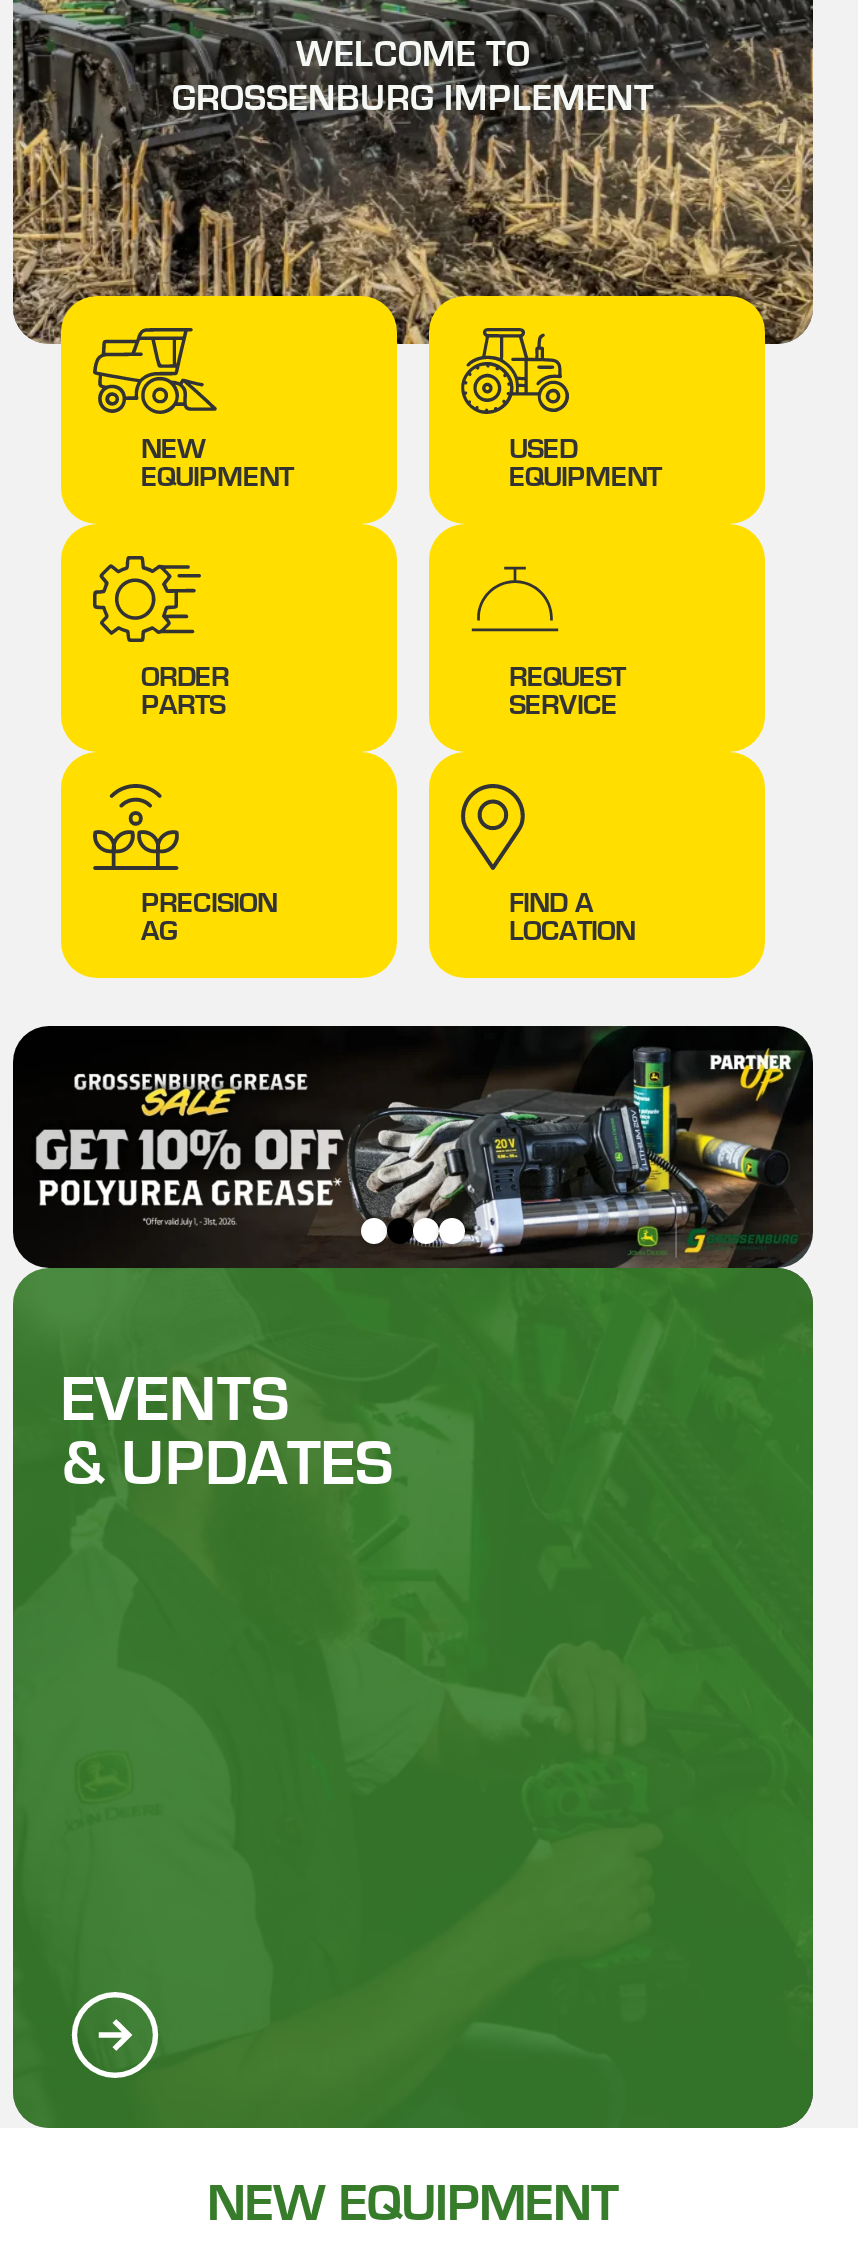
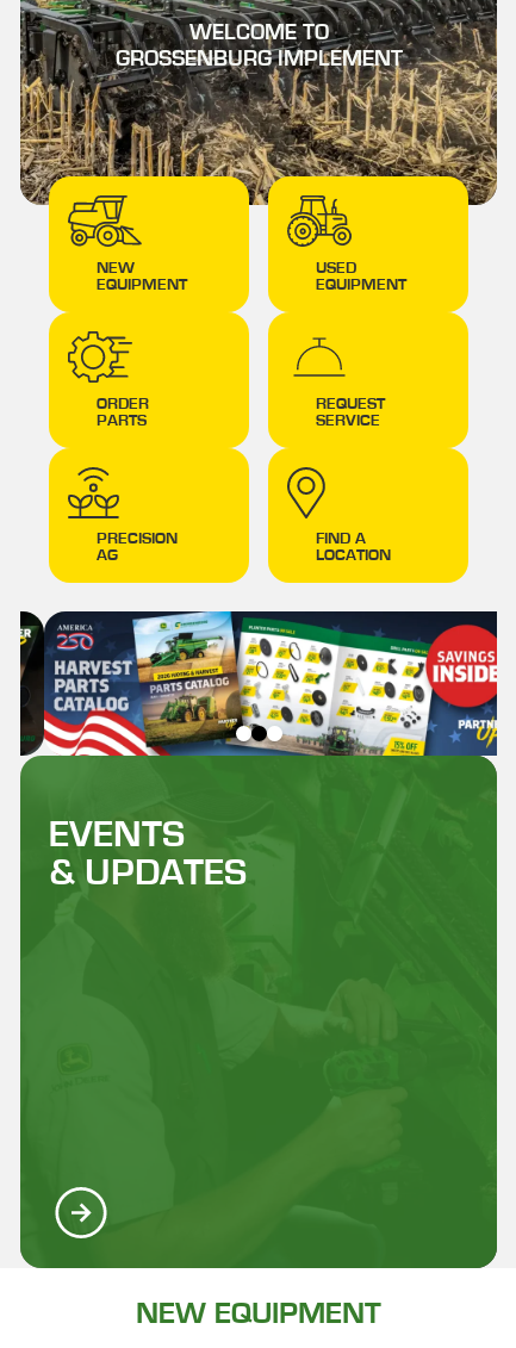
- [image]
+ [image]
